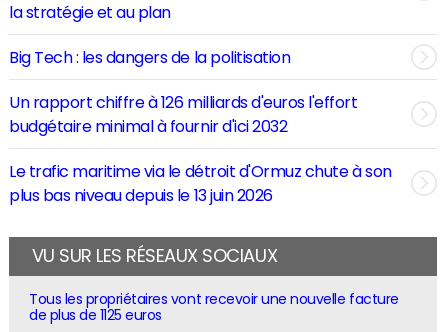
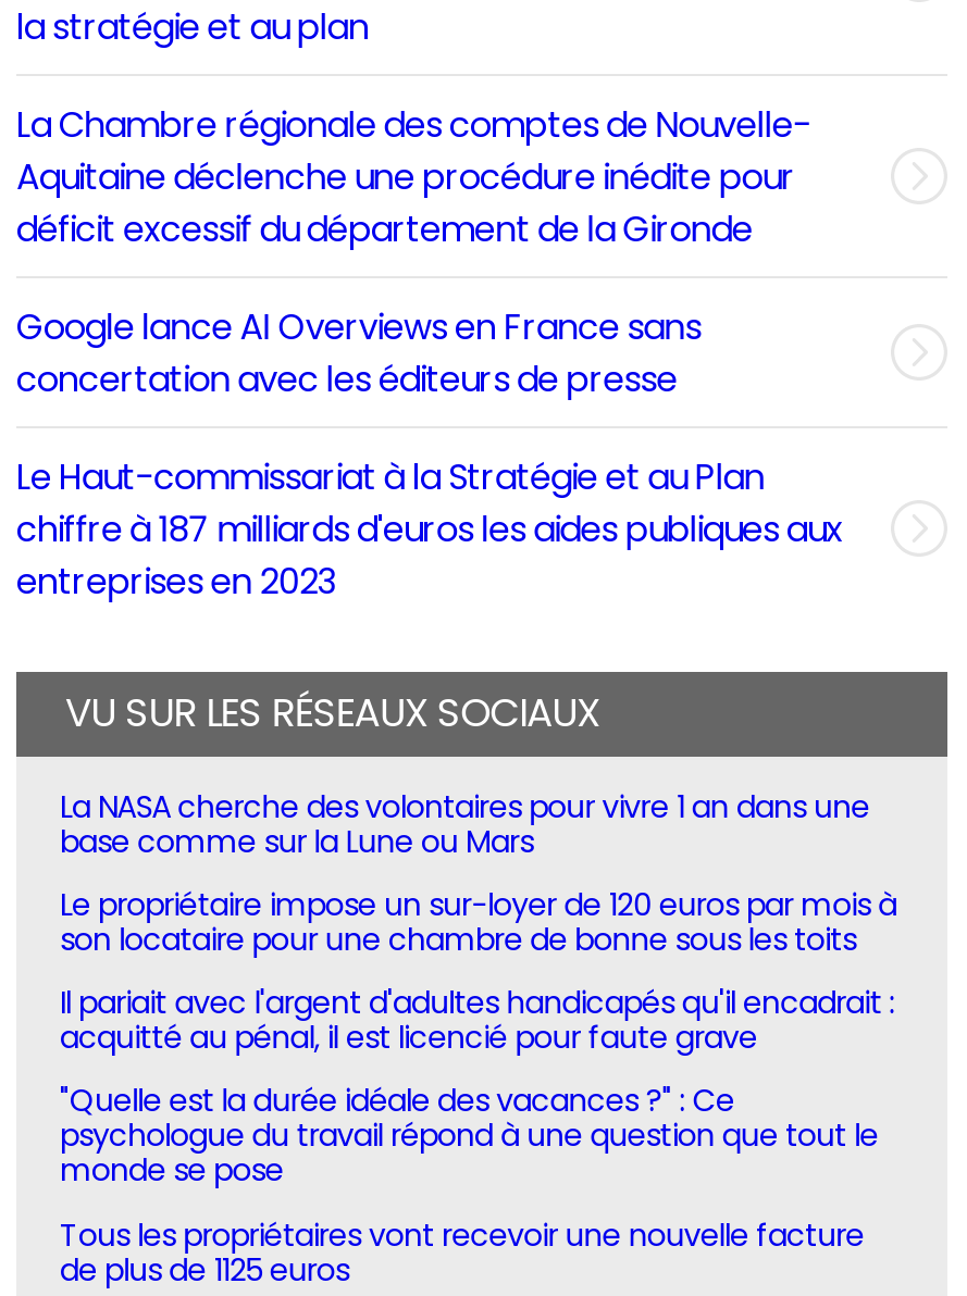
- Big Tech : les dangers de la politisation
- Un rapport chiffre à 126 milliards d'euros l'effort
- budgétaire minimal à fournir d'ici 2032
- Le trafic maritime via le détroit d'Ormuz chute à son
- plus bas niveau depuis le 13 juin 2026
+ La Chambre régionale des comptes de Nouvelle-
+ Aquitaine déclenche une procédure inédite pour
+ déficit excessif du département de la Gironde
+ Google lance AI Overviews en France sans
+ concertation avec les éditeurs de presse
+ Le Haut-commissariat à la Stratégie et au Plan
+ chiffre à 187 milliards d'euros les aides publiques aux
+ entreprises en 2023

+ La NASA cherche des volontaires pour vivre 1 an dans une
+ base comme sur la Lune ou Mars
+ Le propriétaire impose un sur-loyer de 120 euros par mois à
+ son locataire pour une chambre de bonne sous les toits
+ Il pariait avec l'argent d'adultes handicapés qu'il encadrait :
+ acquitté au pénal, il est licencié pour faute grave
+ "Quelle est la durée idéale des vacances ?" : Ce
+ psychologue du travail répond à une question que tout le
+ monde se pose
